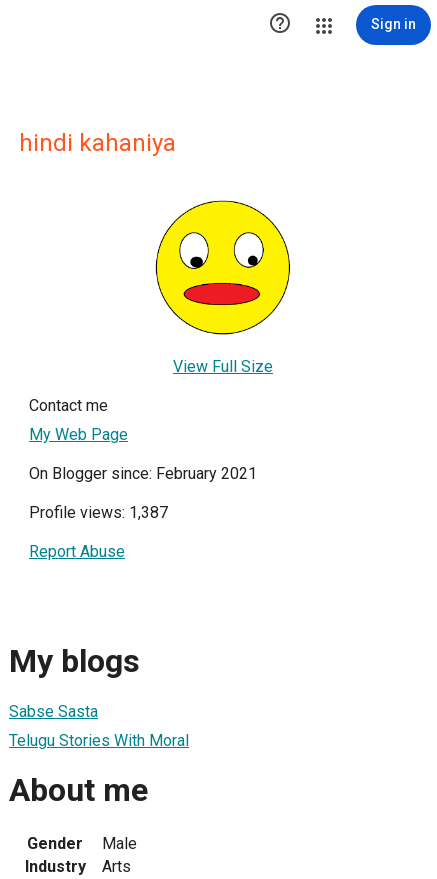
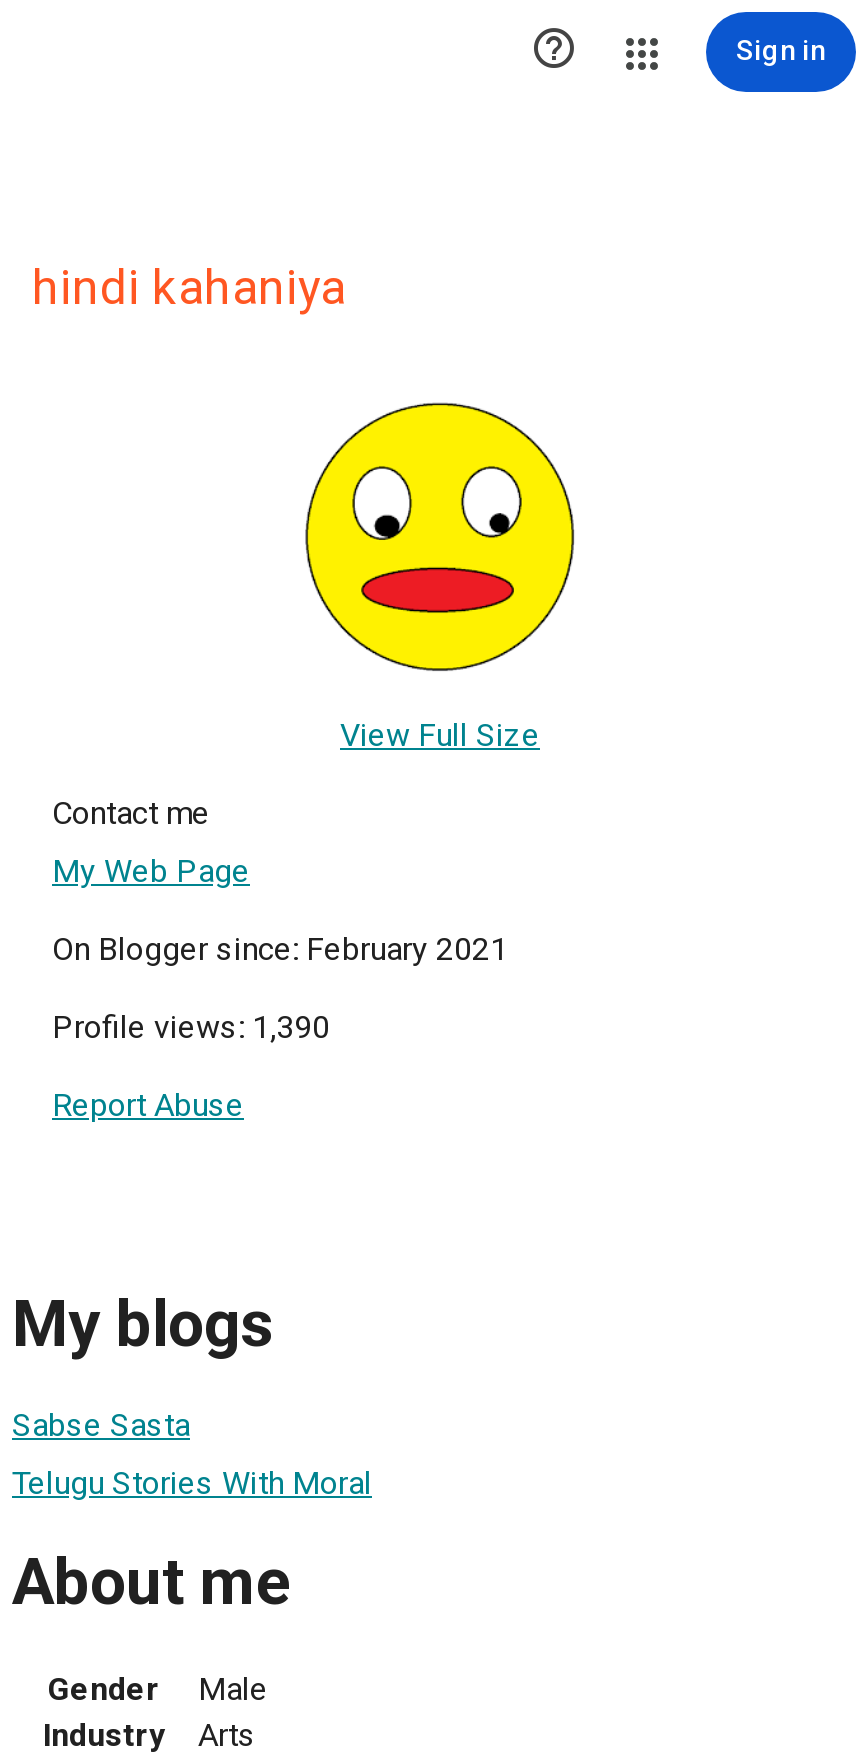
- Profile views: 1,387
+ Profile views: 1,390
